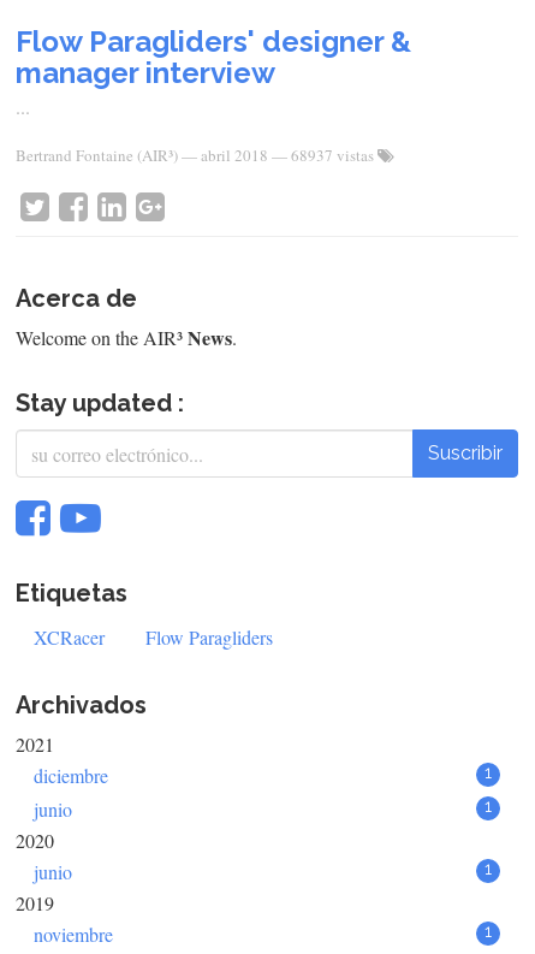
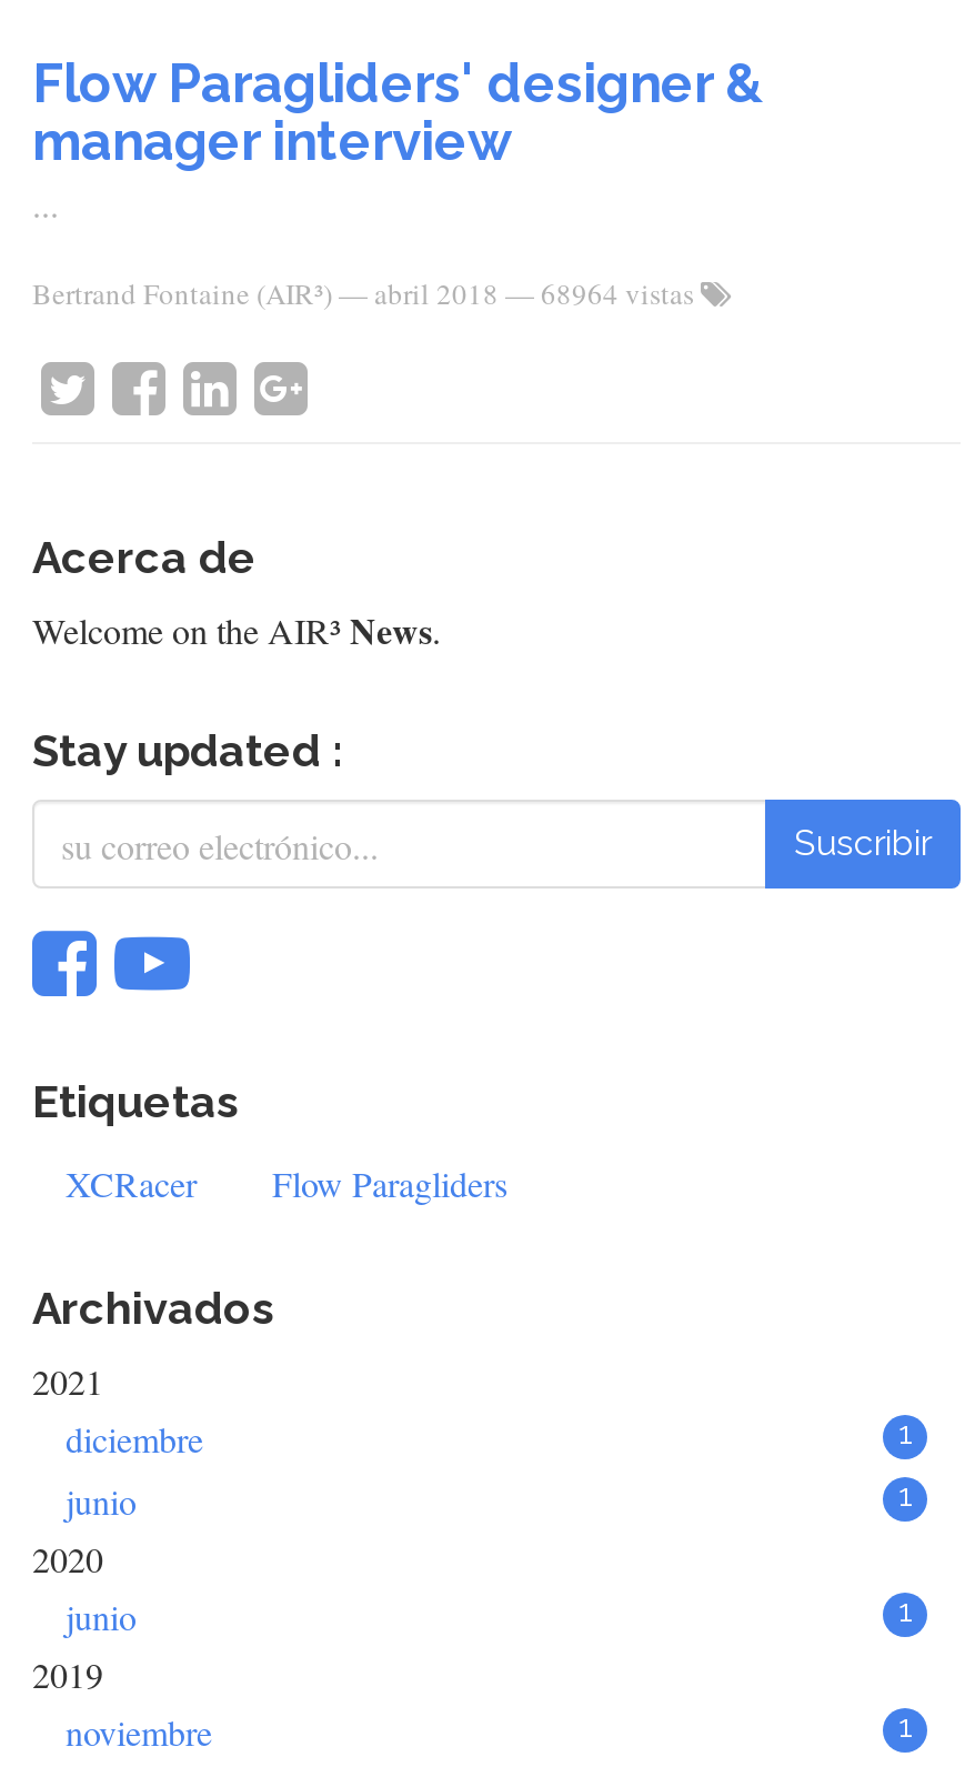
- Bertrand Fontaine (AIR³)— abril 2018 — 68937 vistas
+ Bertrand Fontaine (AIR³)— abril 2018 — 68964 vistas
